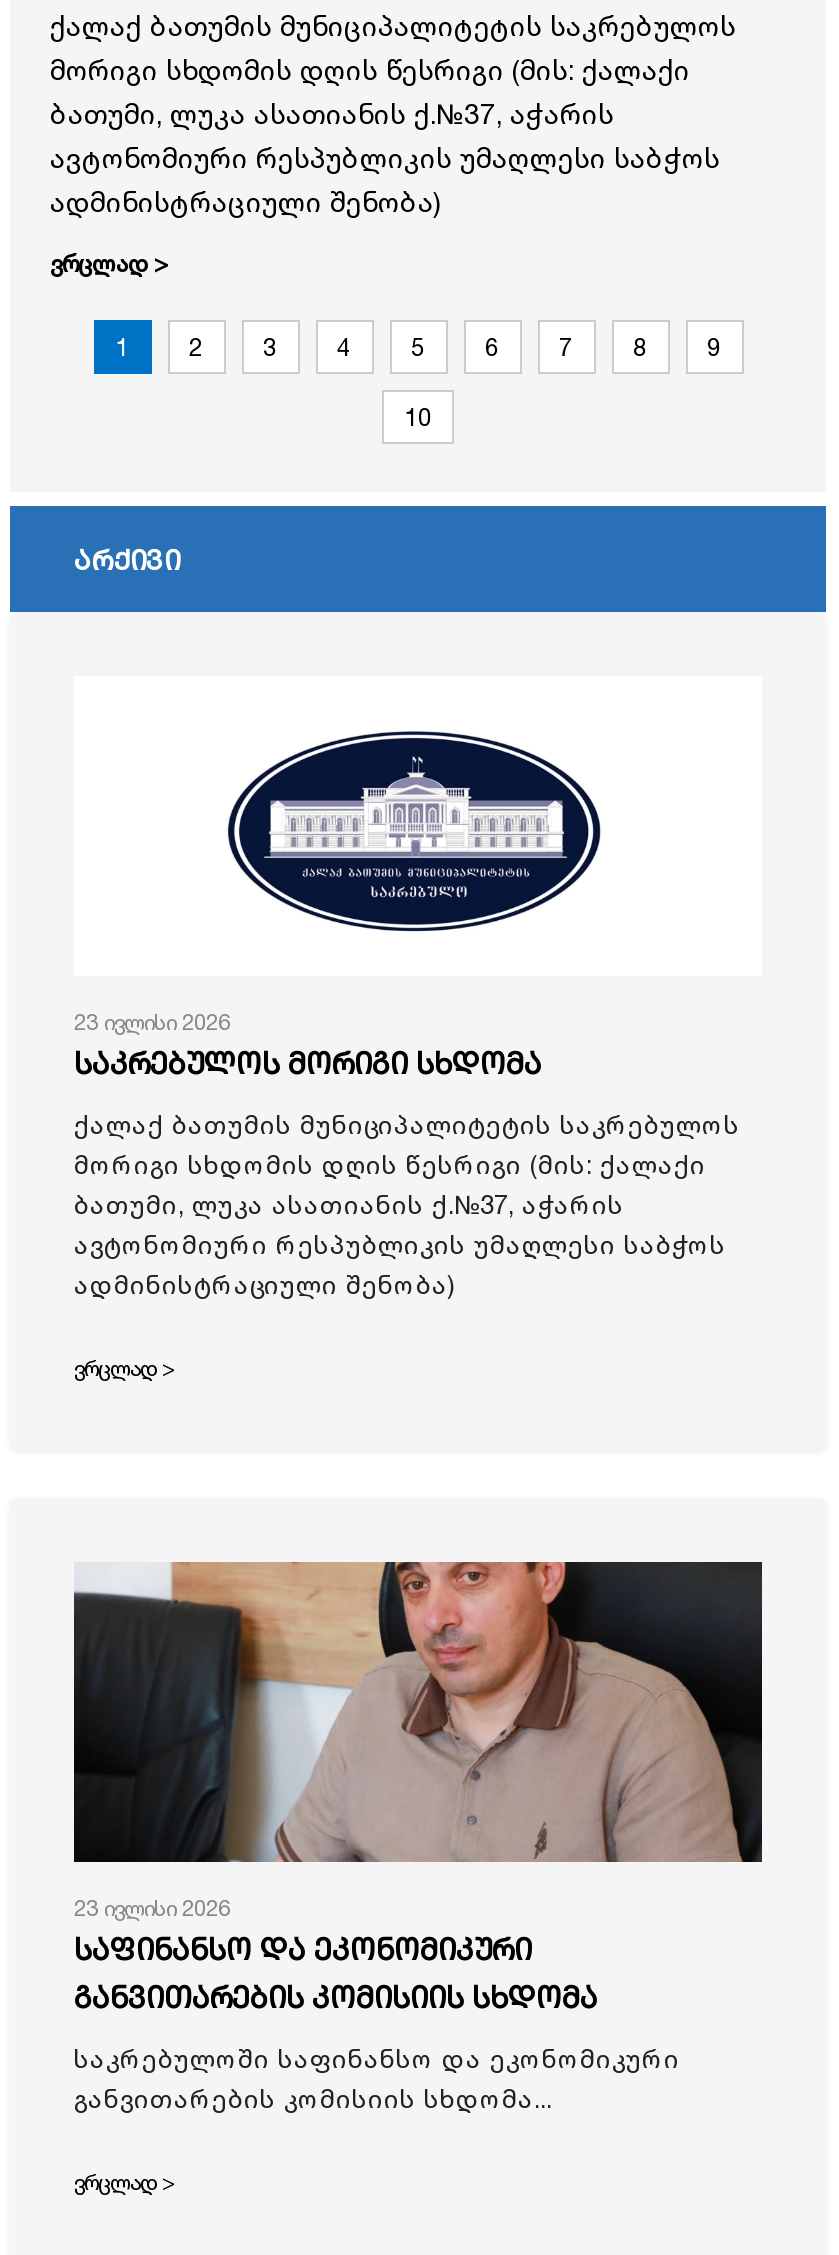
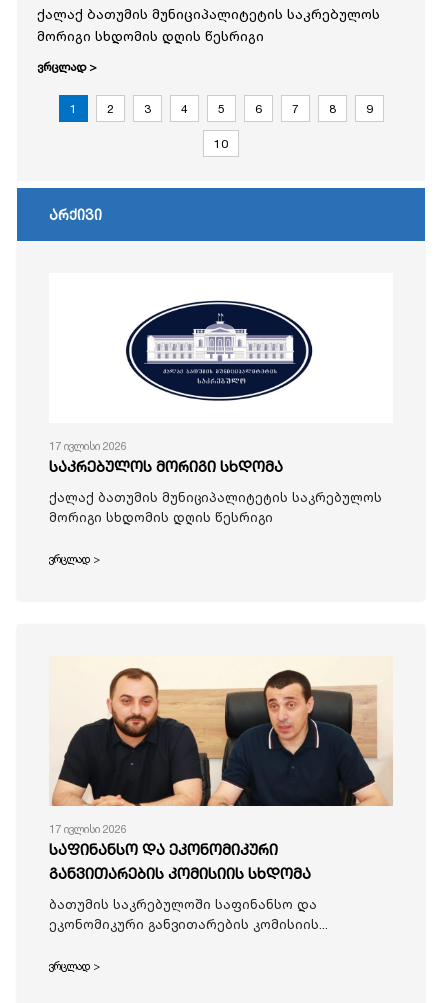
- მორიგი სხდომის დღის წესრიგი (მის: ქალაქი
- ბათუმი, ლუკა ასათიანის ქ.№37, აჭარის
- ავტონომიური რესპუბლიკის უმაღლესი საბჭოს
- ადმინისტრაციული შენობა)
+ მორიგი სხდომის დღის წესრიგი

- 23 ივლისი 2026
+ 17 ივლისი 2026

- მორიგი სხდომის დღის წესრიგი (მის: ქალაქი
- ბათუმი, ლუკა ასათიანის ქ.№37, აჭარის
- ავტონომიური რესპუბლიკის უმაღლესი საბჭოს
- ადმინისტრაციული შენობა)
+ მორიგი სხდომის დღის წესრიგი

- [image]
- 23 ივლისი 2026
+ [image]
+ 17 ივლისი 2026

- საკრებულოში საფინანსო და ეკონომიკური
- განვითარების კომისიის სხდომა...
+ ბათუმის საკრებულოში საფინანსო და
+ ეკონომიკური განვითარების კომისიის...
